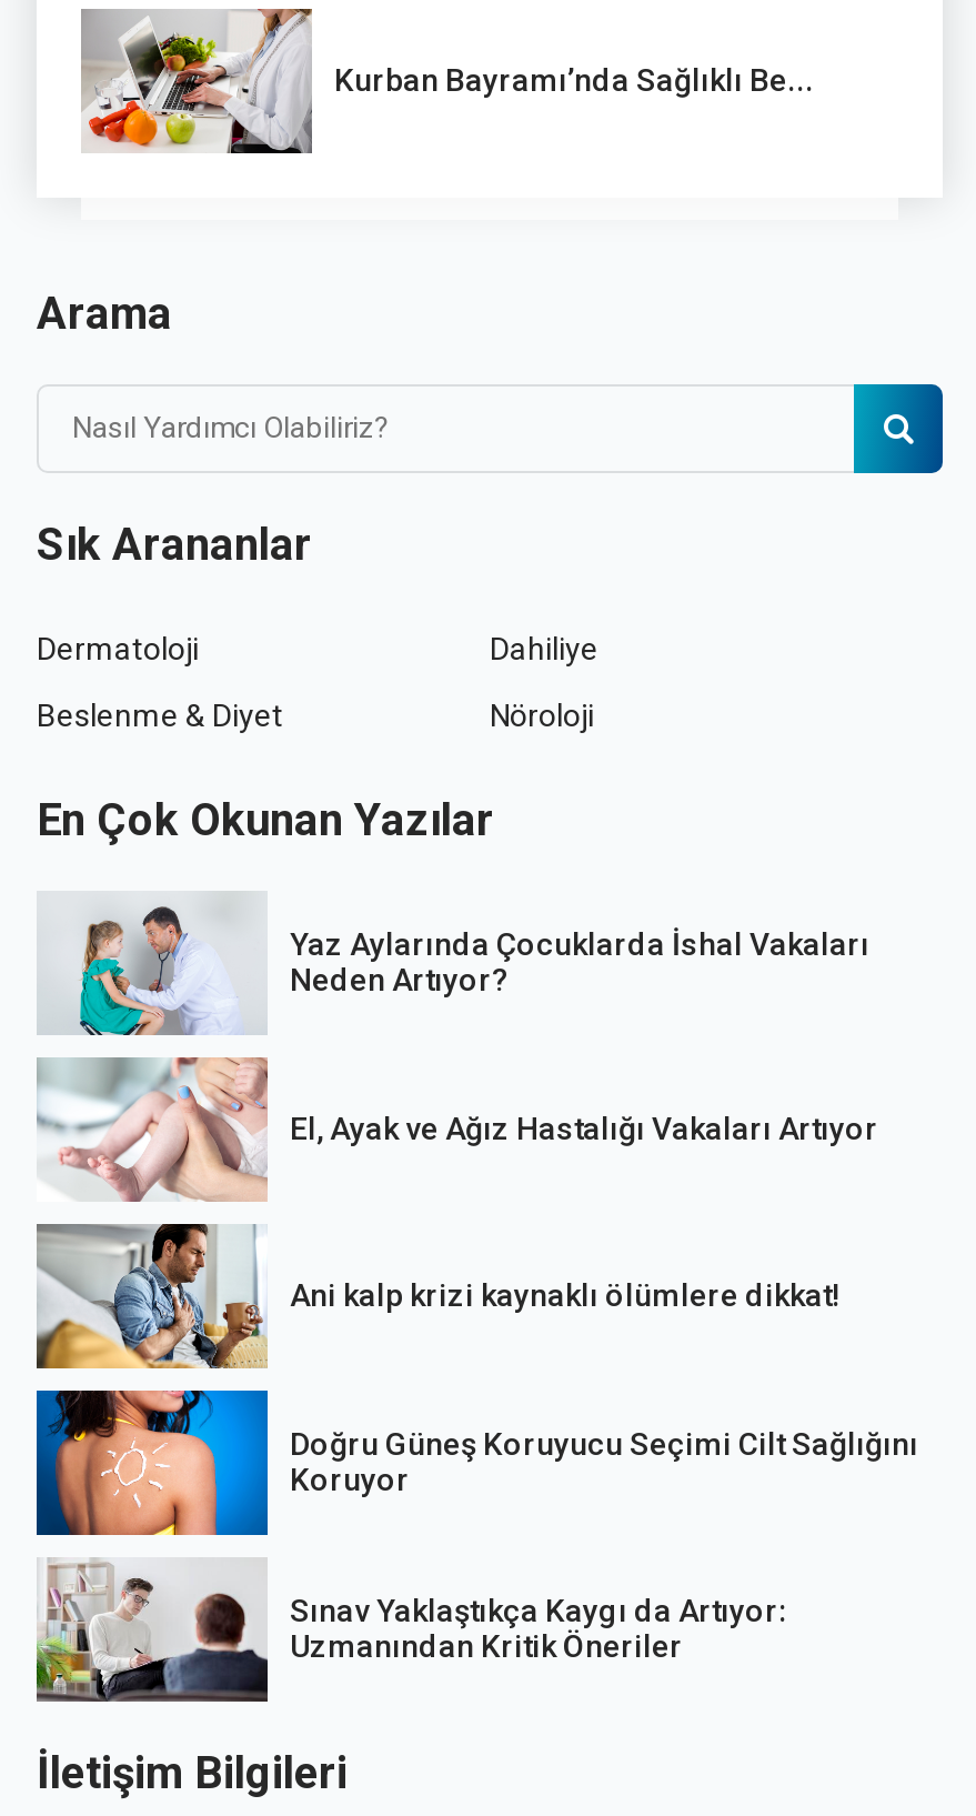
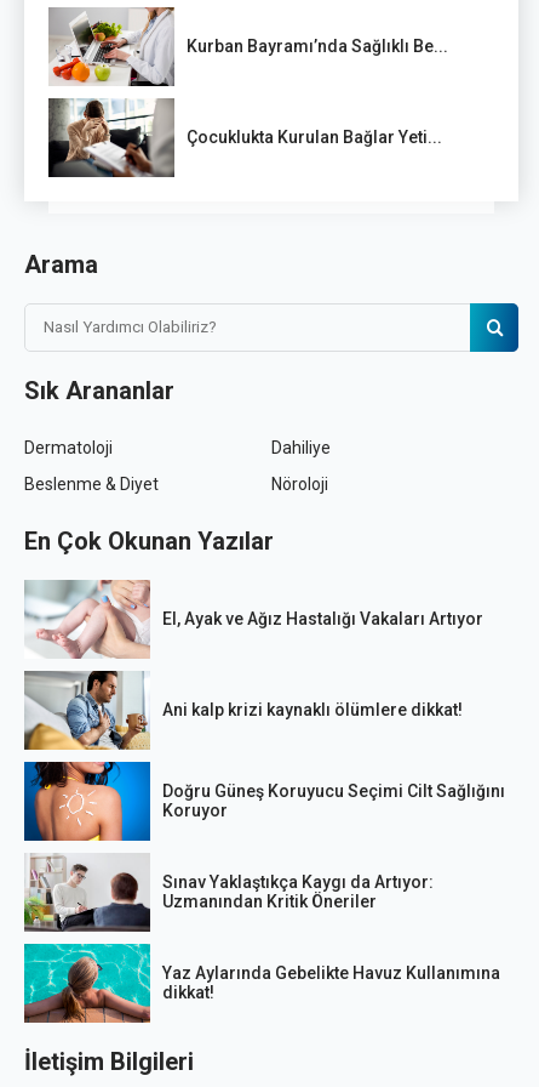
+ [image]
+ Çocuklukta Kurulan Bağlar Yeti...

- [image]
- Yaz Aylarında Çocuklarda İshal Vakaları
- Neden Artıyor?

+ [image]
+ Yaz Aylarında Gebelikte Havuz Kullanımına
+ dikkat!
